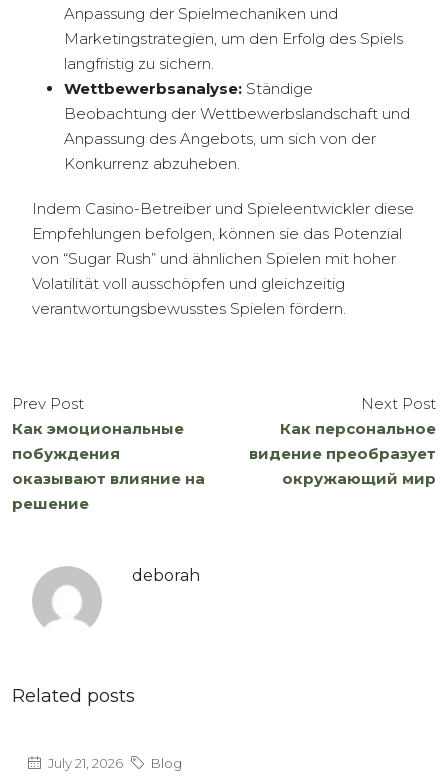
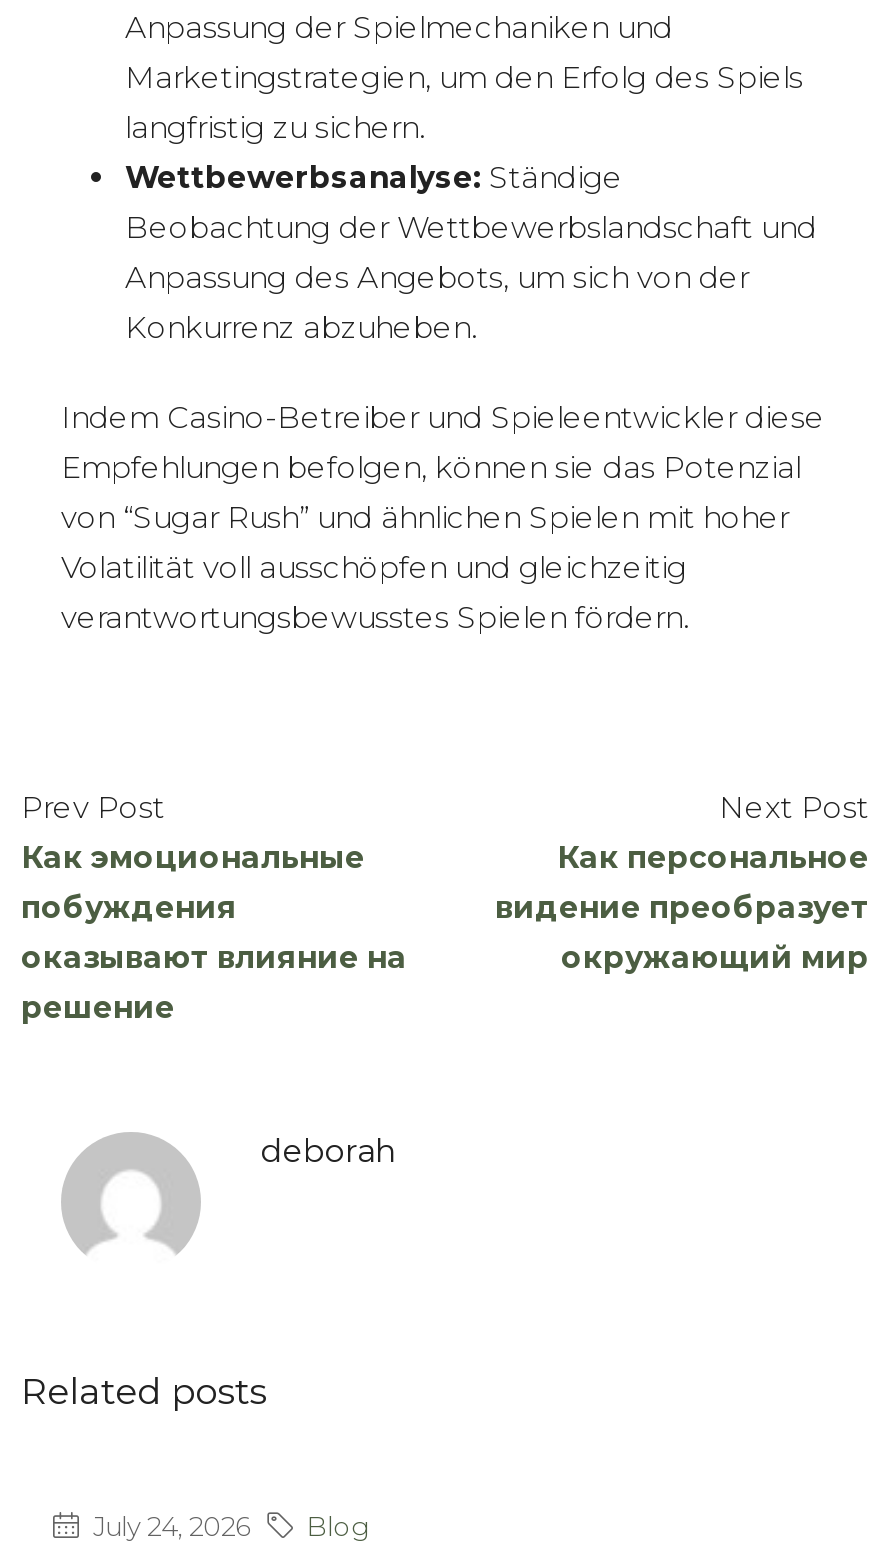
- July 21, 2026 Blog
+ July 24, 2026 Blog
